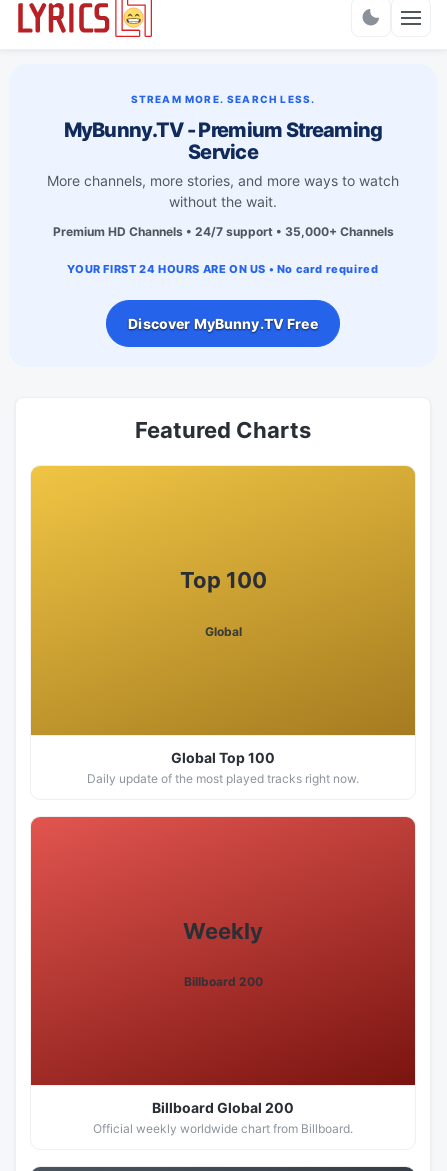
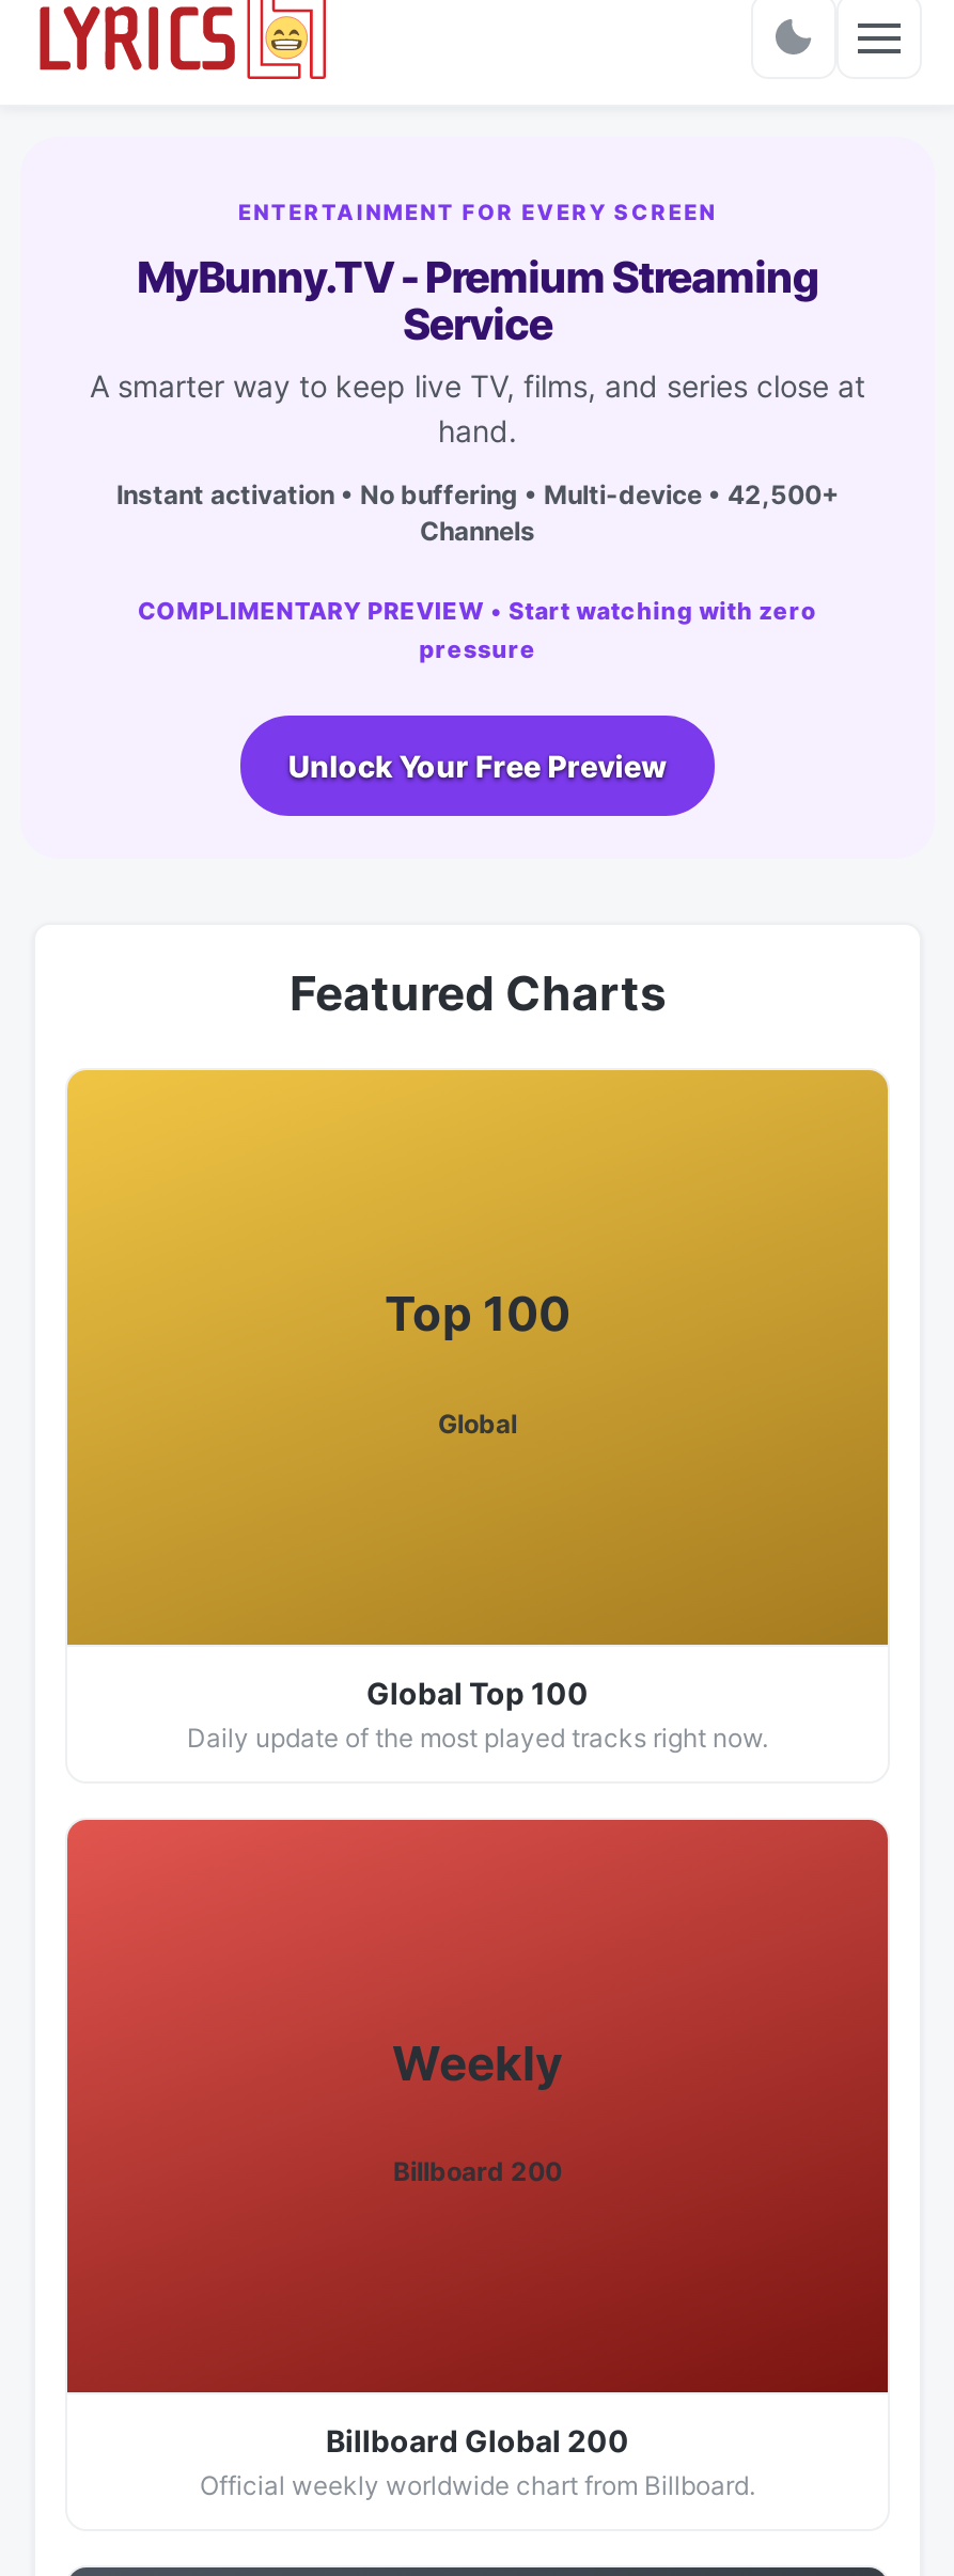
- STREAM MORE. SEARCH LESS.
+ ENTERTAINMENT FOR EVERY SCREEN

- More channels, more stories, and more ways to watch
- without the wait.
+ A smarter way to keep live TV, films, and series close at
+ hand.

- Premium HD Channels • 24/7 support • 35,000+ Channels
+ Instant activation • No buffering • Multi-device • 42,500+
+ Channels

- YOUR FIRST 24 HOURS ARE ON US • No card required
+ COMPLIMENTARY PREVIEW • Start watching with zero
+ pressure

- Discover MyBunny.TV Free
+ Unlock Your Free Preview
